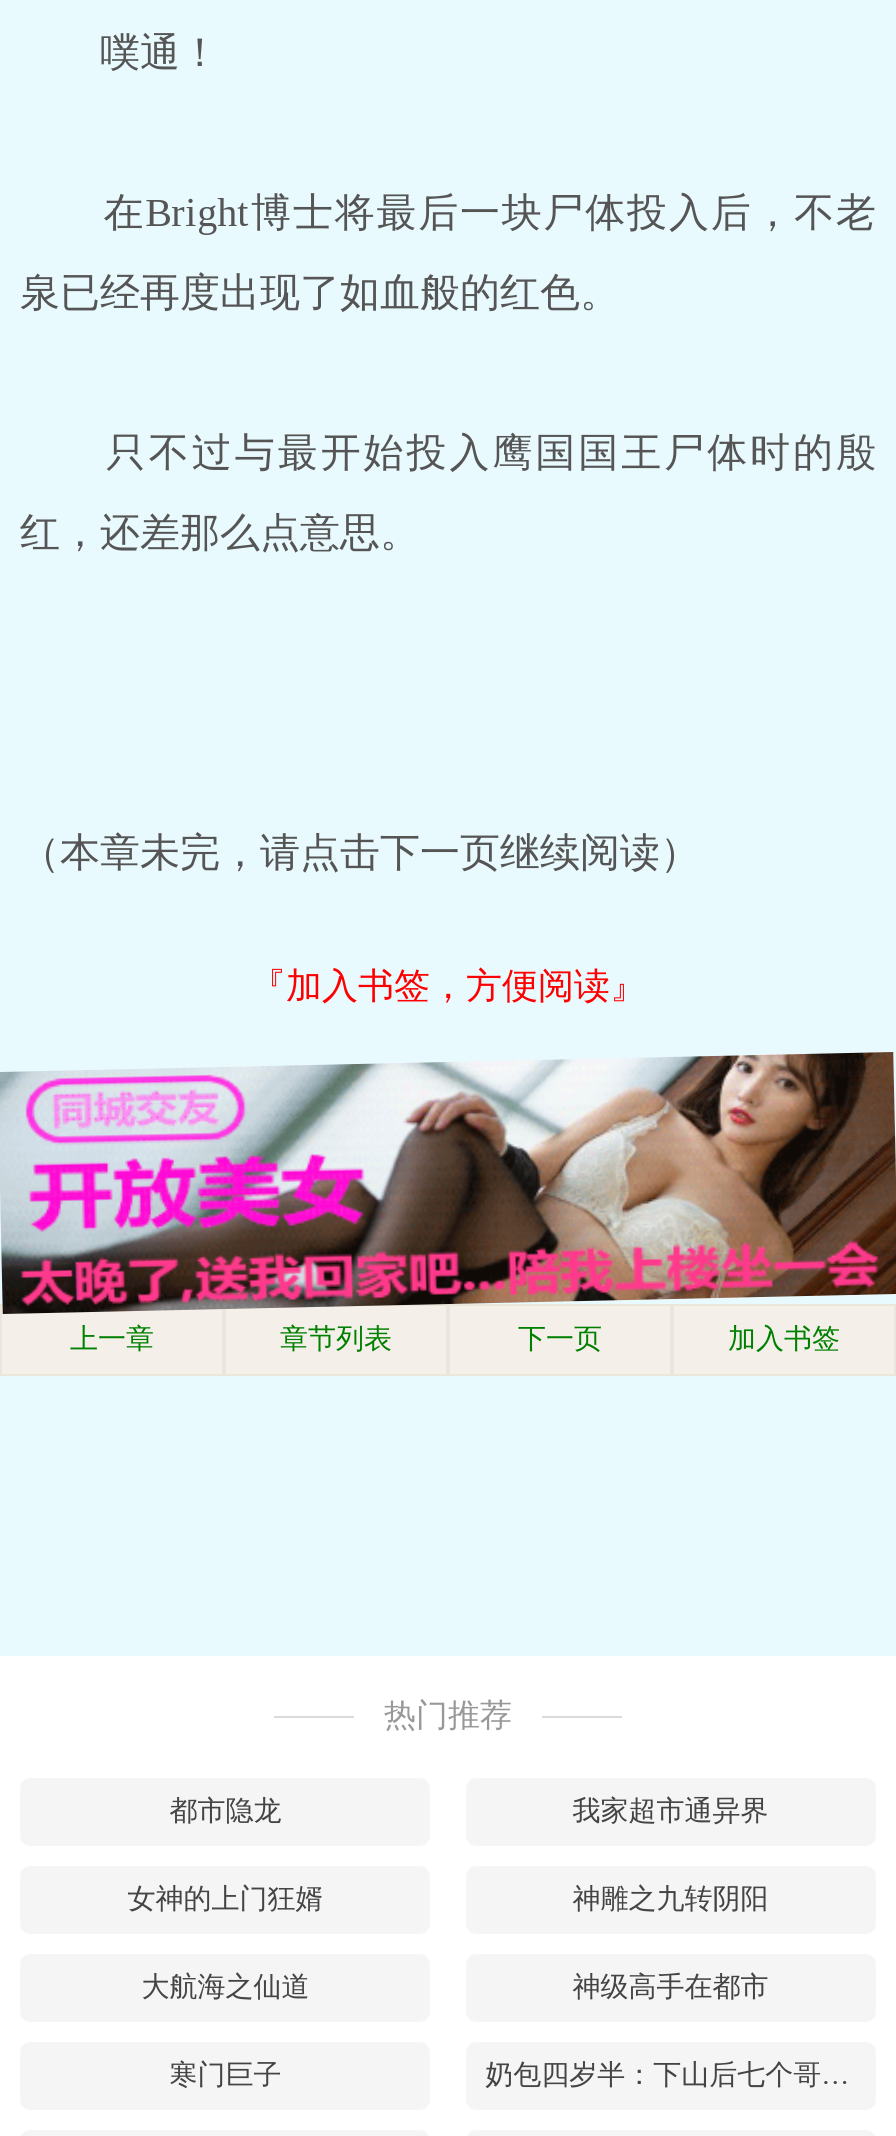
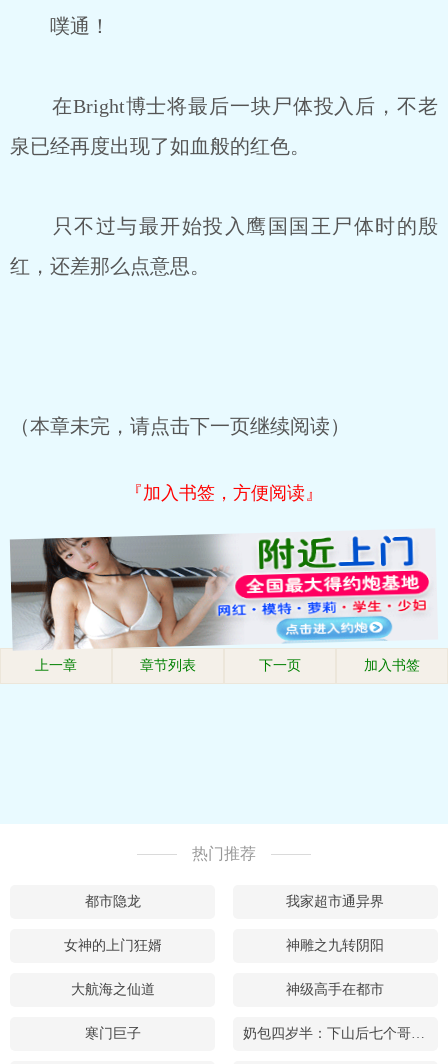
- [image]
+ [image]
